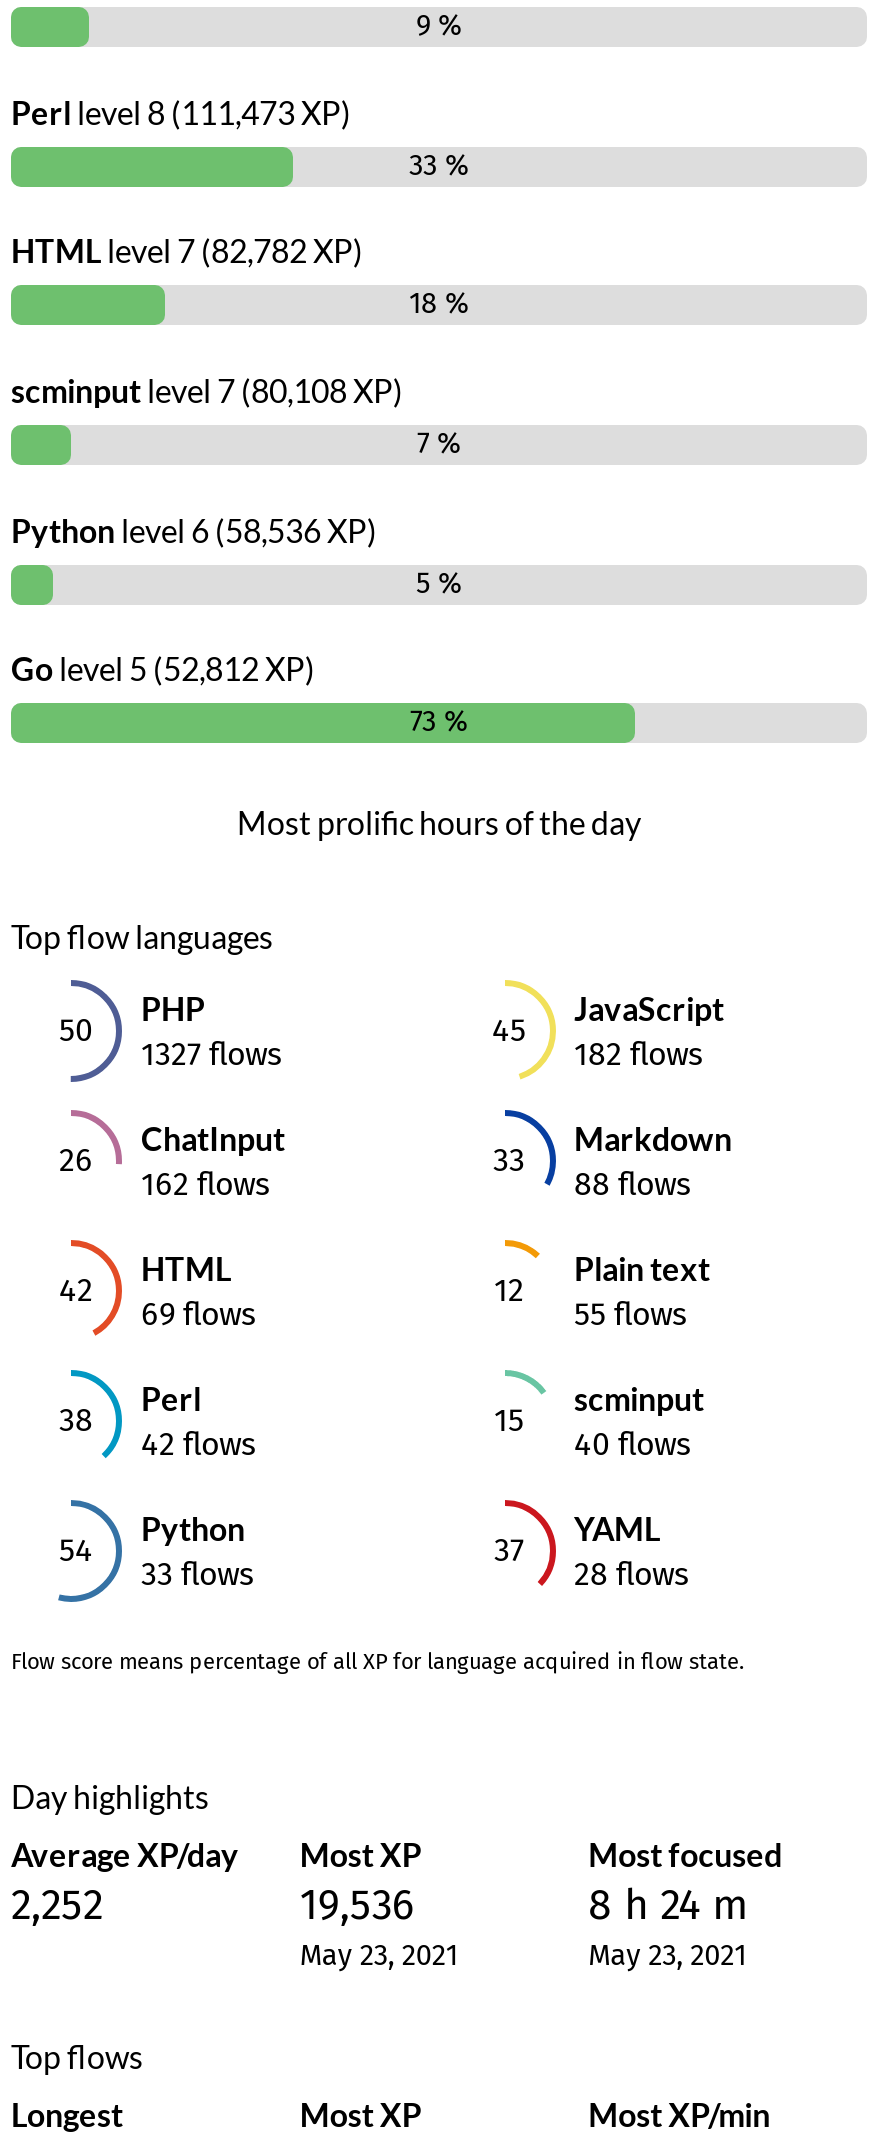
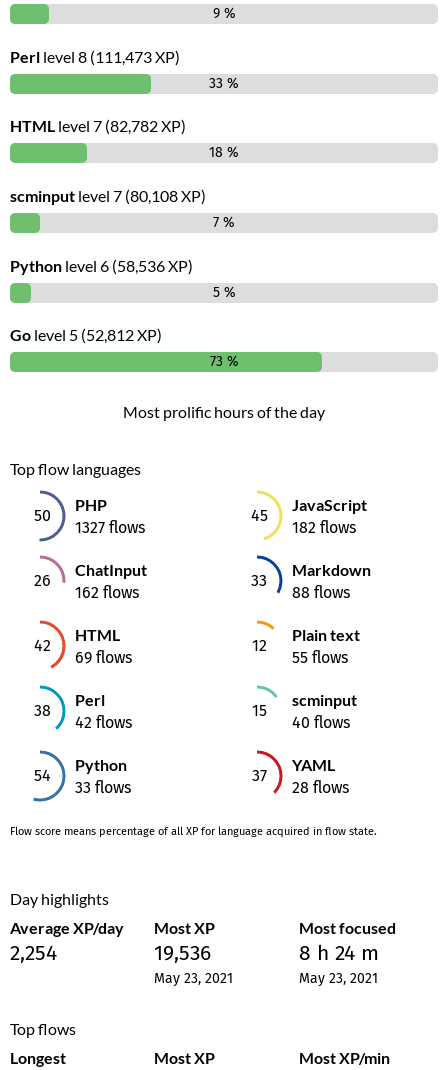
- 2,252
+ 2,254
